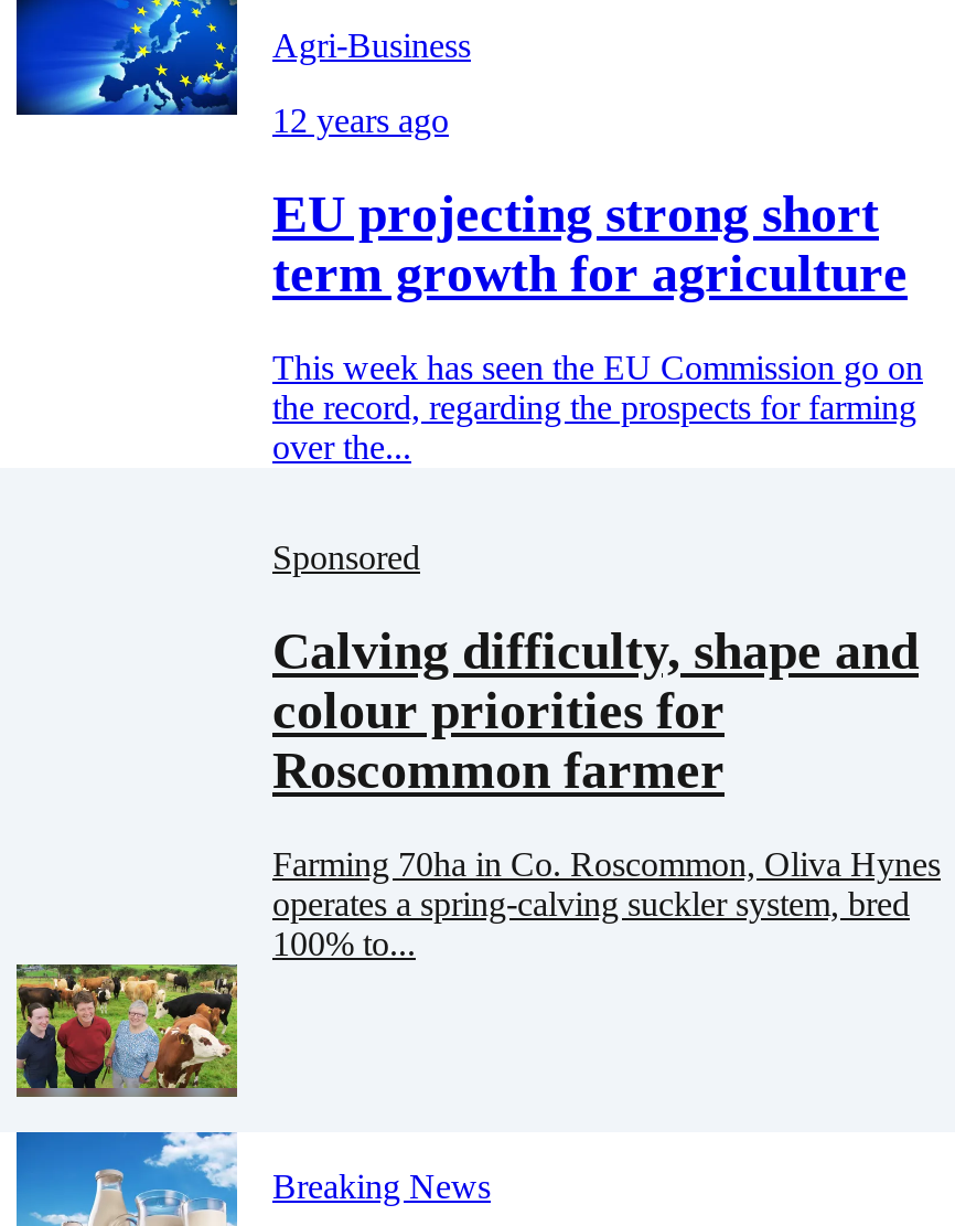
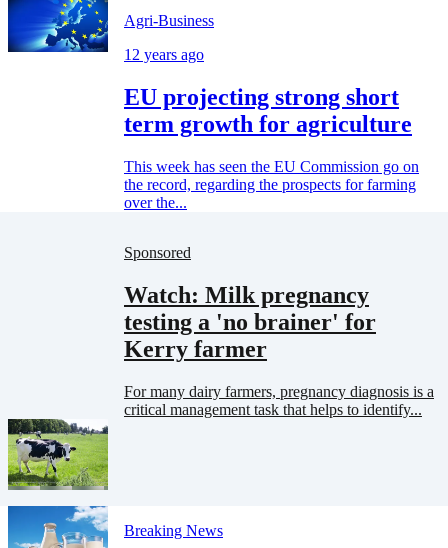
- Calving difficulty, shape and
- colour priorities for
- Roscommon farmer
+ Watch: Milk pregnancy
+ testing a 'no brainer' for
+ Kerry farmer

- Farming 70ha in Co. Roscommon, Oliva Hynes
- operates a spring-calving suckler system, bred
- 100% to...
+ For many dairy farmers, pregnancy diagnosis is a
+ critical management task that helps to identify...

- [image]
+ [image]
